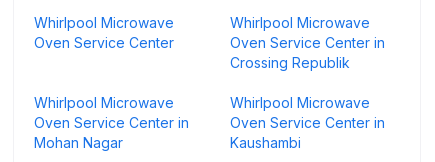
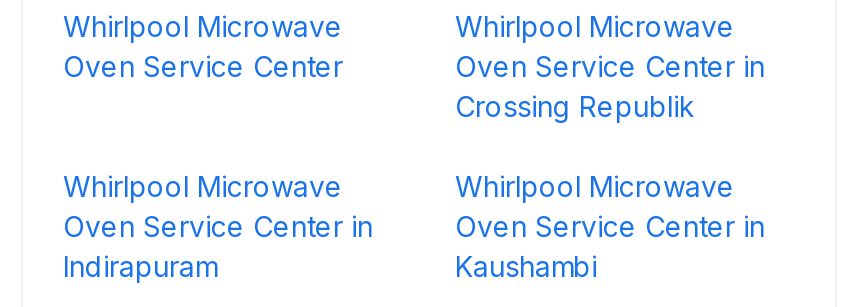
- Mohan Nagar
+ Indirapuram
